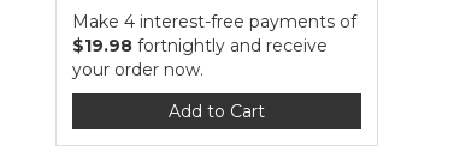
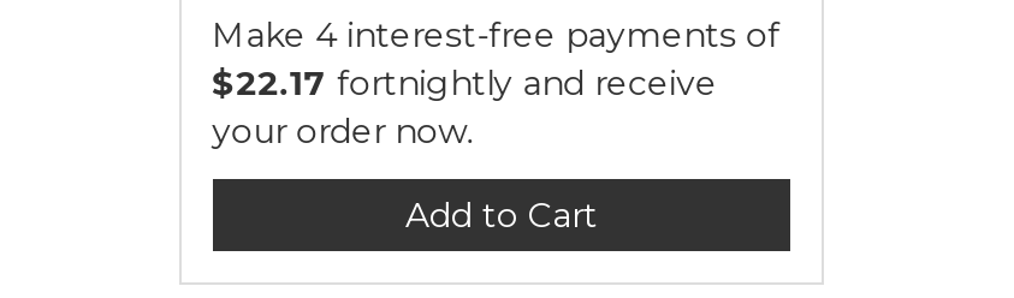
- $19.98 fortnightly and receive
+ $22.17 fortnightly and receive
